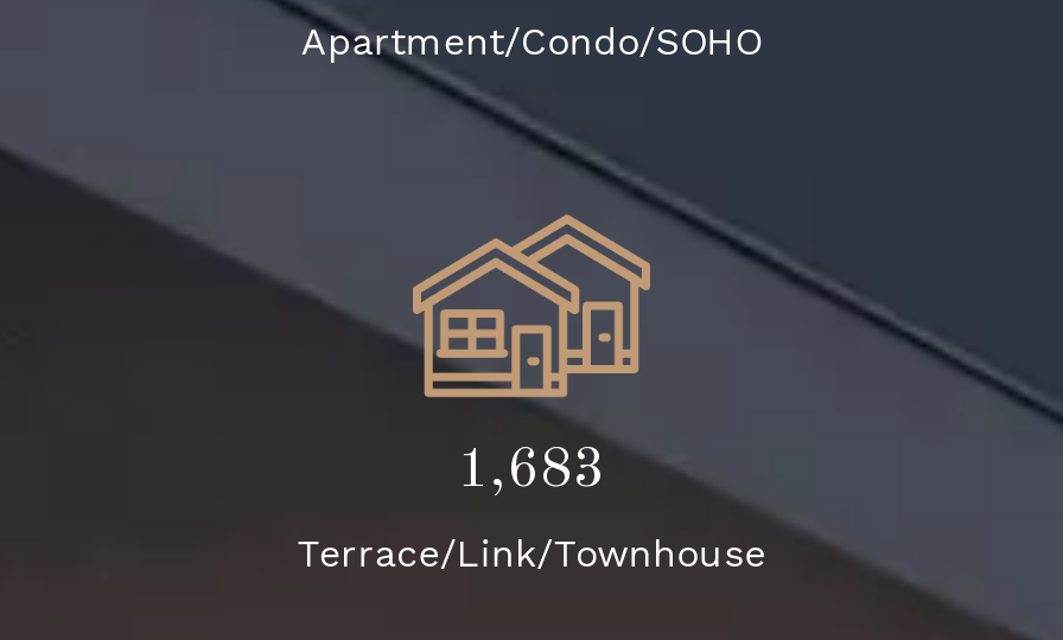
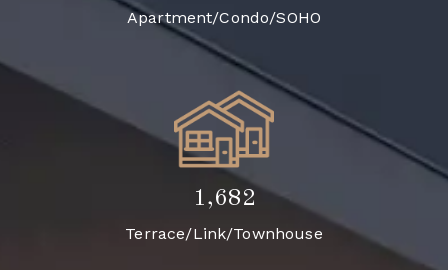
- 1,683
+ 1,682
